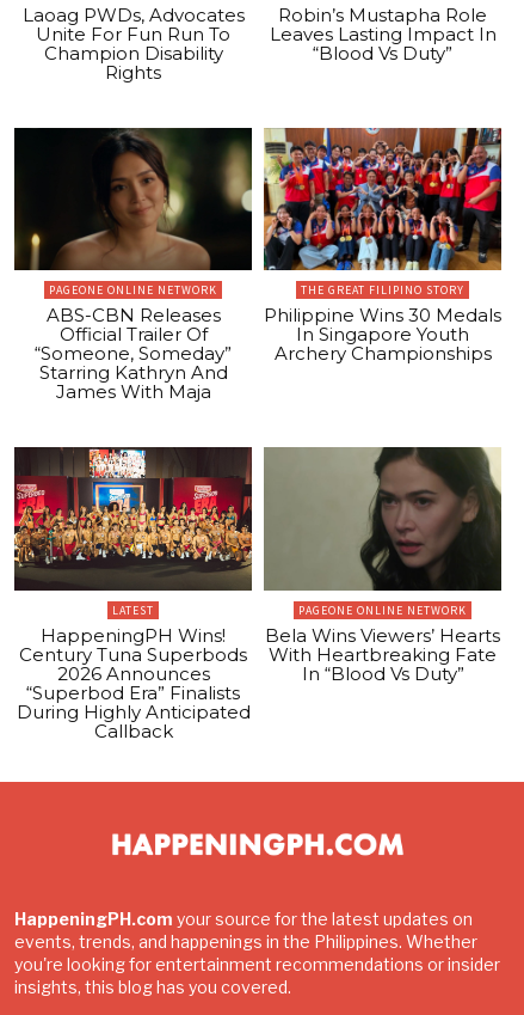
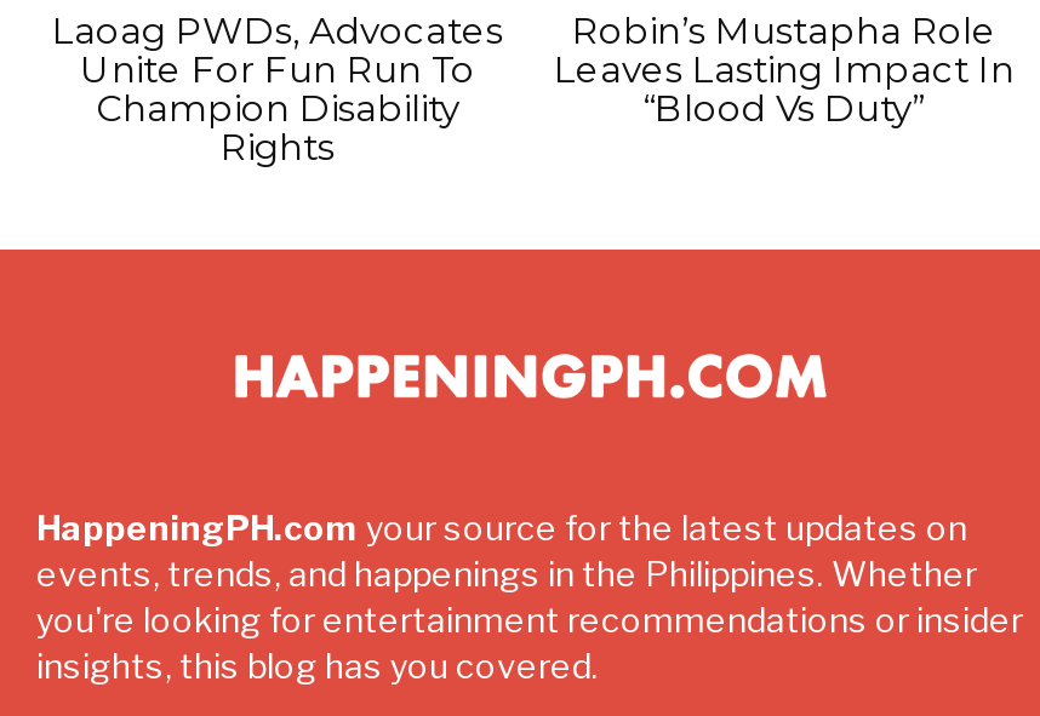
- [image]
- PAGEONE ONLINE NETWORK
- ABS-CBN Releases
- Official Trailer Of
- “Someone, Someday”
- Starring Kathryn And
- James With Maja

- [image]
- THE GREAT FILIPINO STORY
- Philippine Wins 30 Medals
- In Singapore Youth
- Archery Championships

- [image]
- LATEST
- HappeningPH Wins!
- Century Tuna Superbods
- 2026 Announces
- “Superbod Era” Finalists
- During Highly Anticipated
- Callback

- [image]
- PAGEONE ONLINE NETWORK
- Bela Wins Viewers’ Hearts
- With Heartbreaking Fate
- In “Blood Vs Duty”
